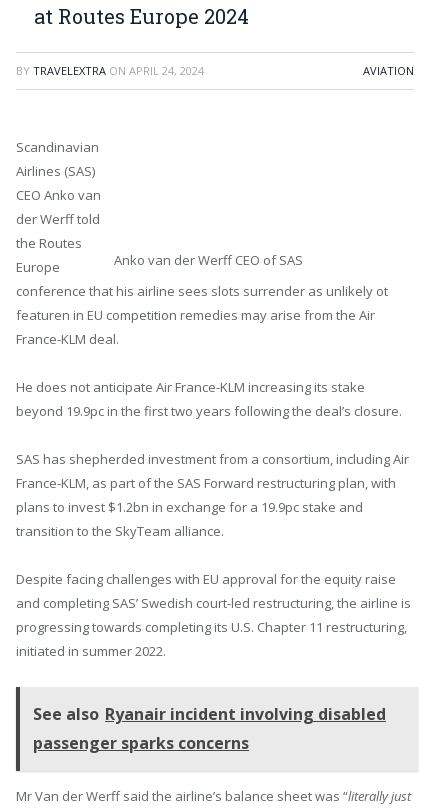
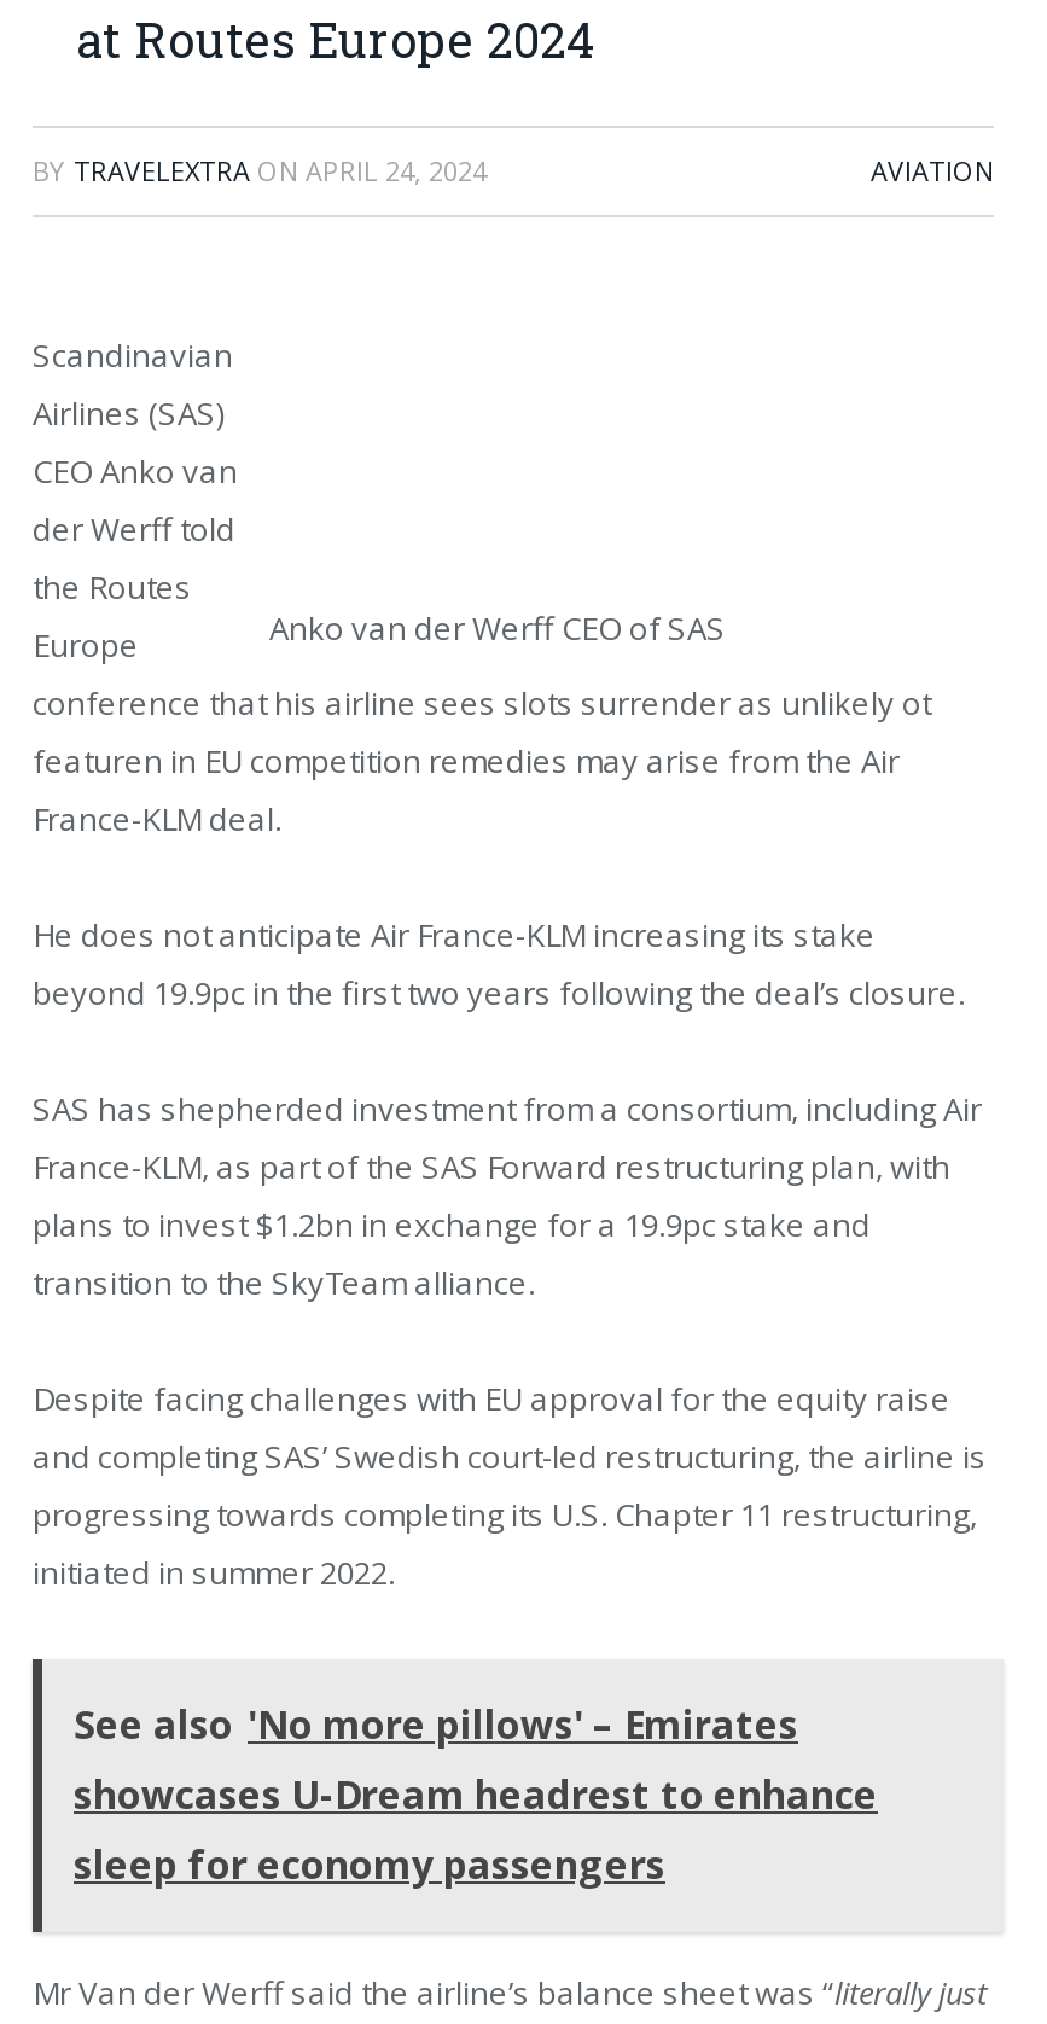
- See also Ryanair incident involving disabled
- passenger sparks concerns
+ See also 'No more pillows' – Emirates
+ showcases U-Dream headrest to enhance
+ sleep for economy passengers
